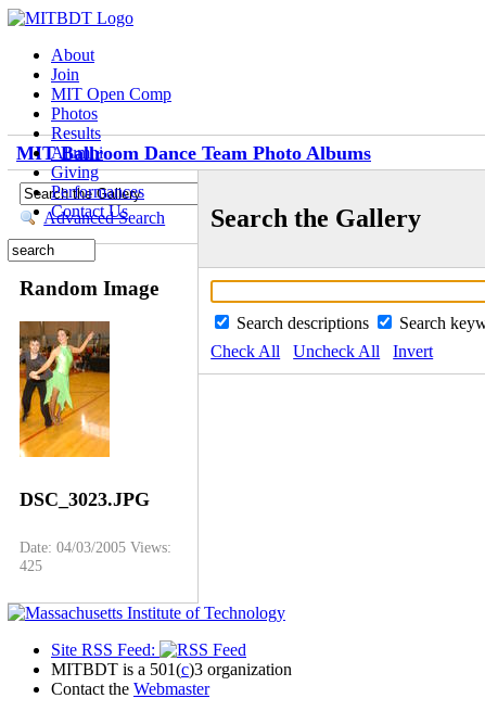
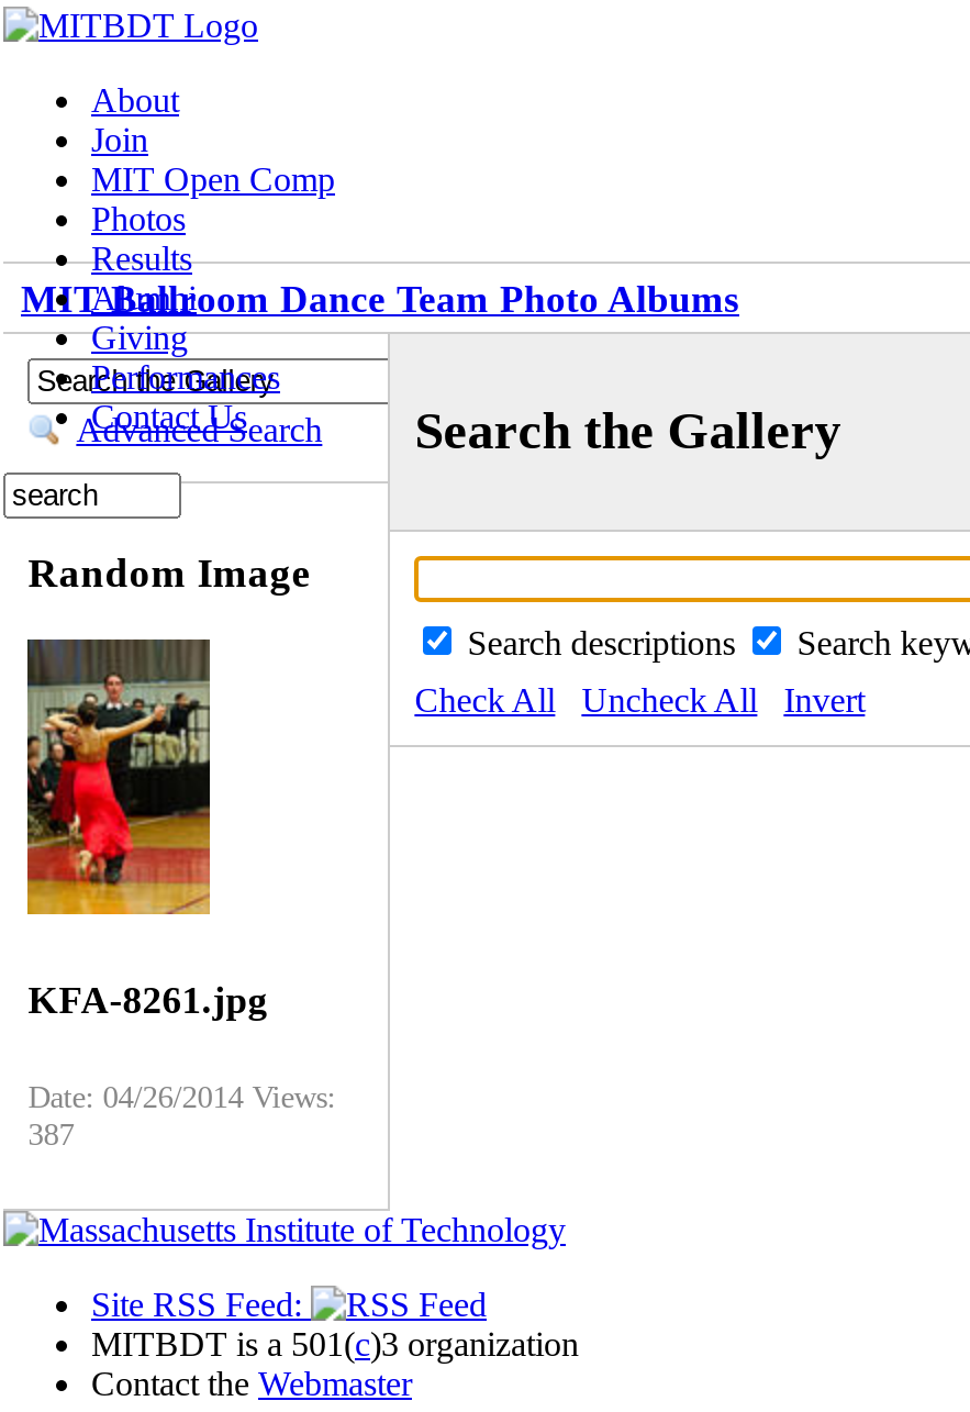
- [image]
- DSC_3023.JPG
+ [image]
+ KFA-8261.jpg

- Date: 04/03/2005 Views:
- 425
+ Date: 04/26/2014 Views:
+ 387
